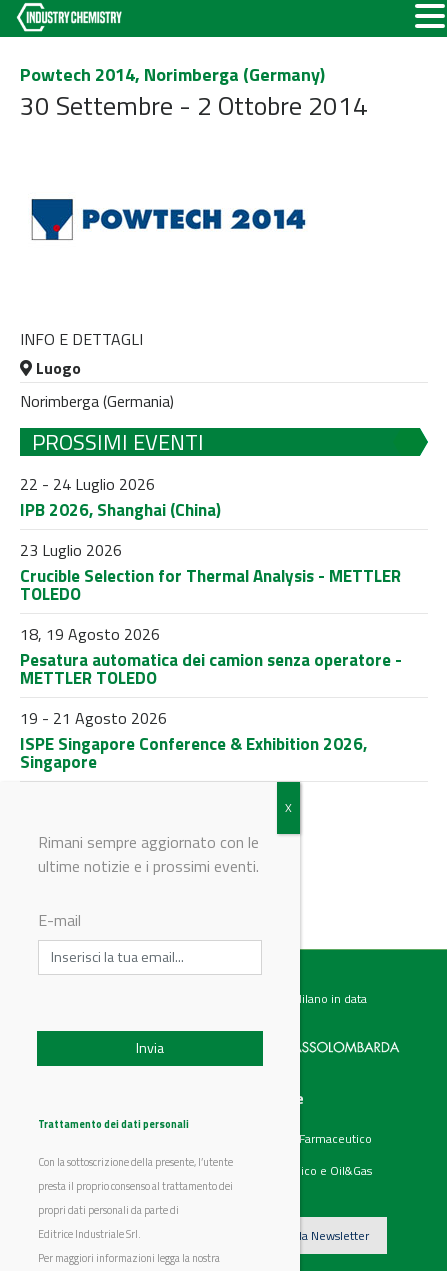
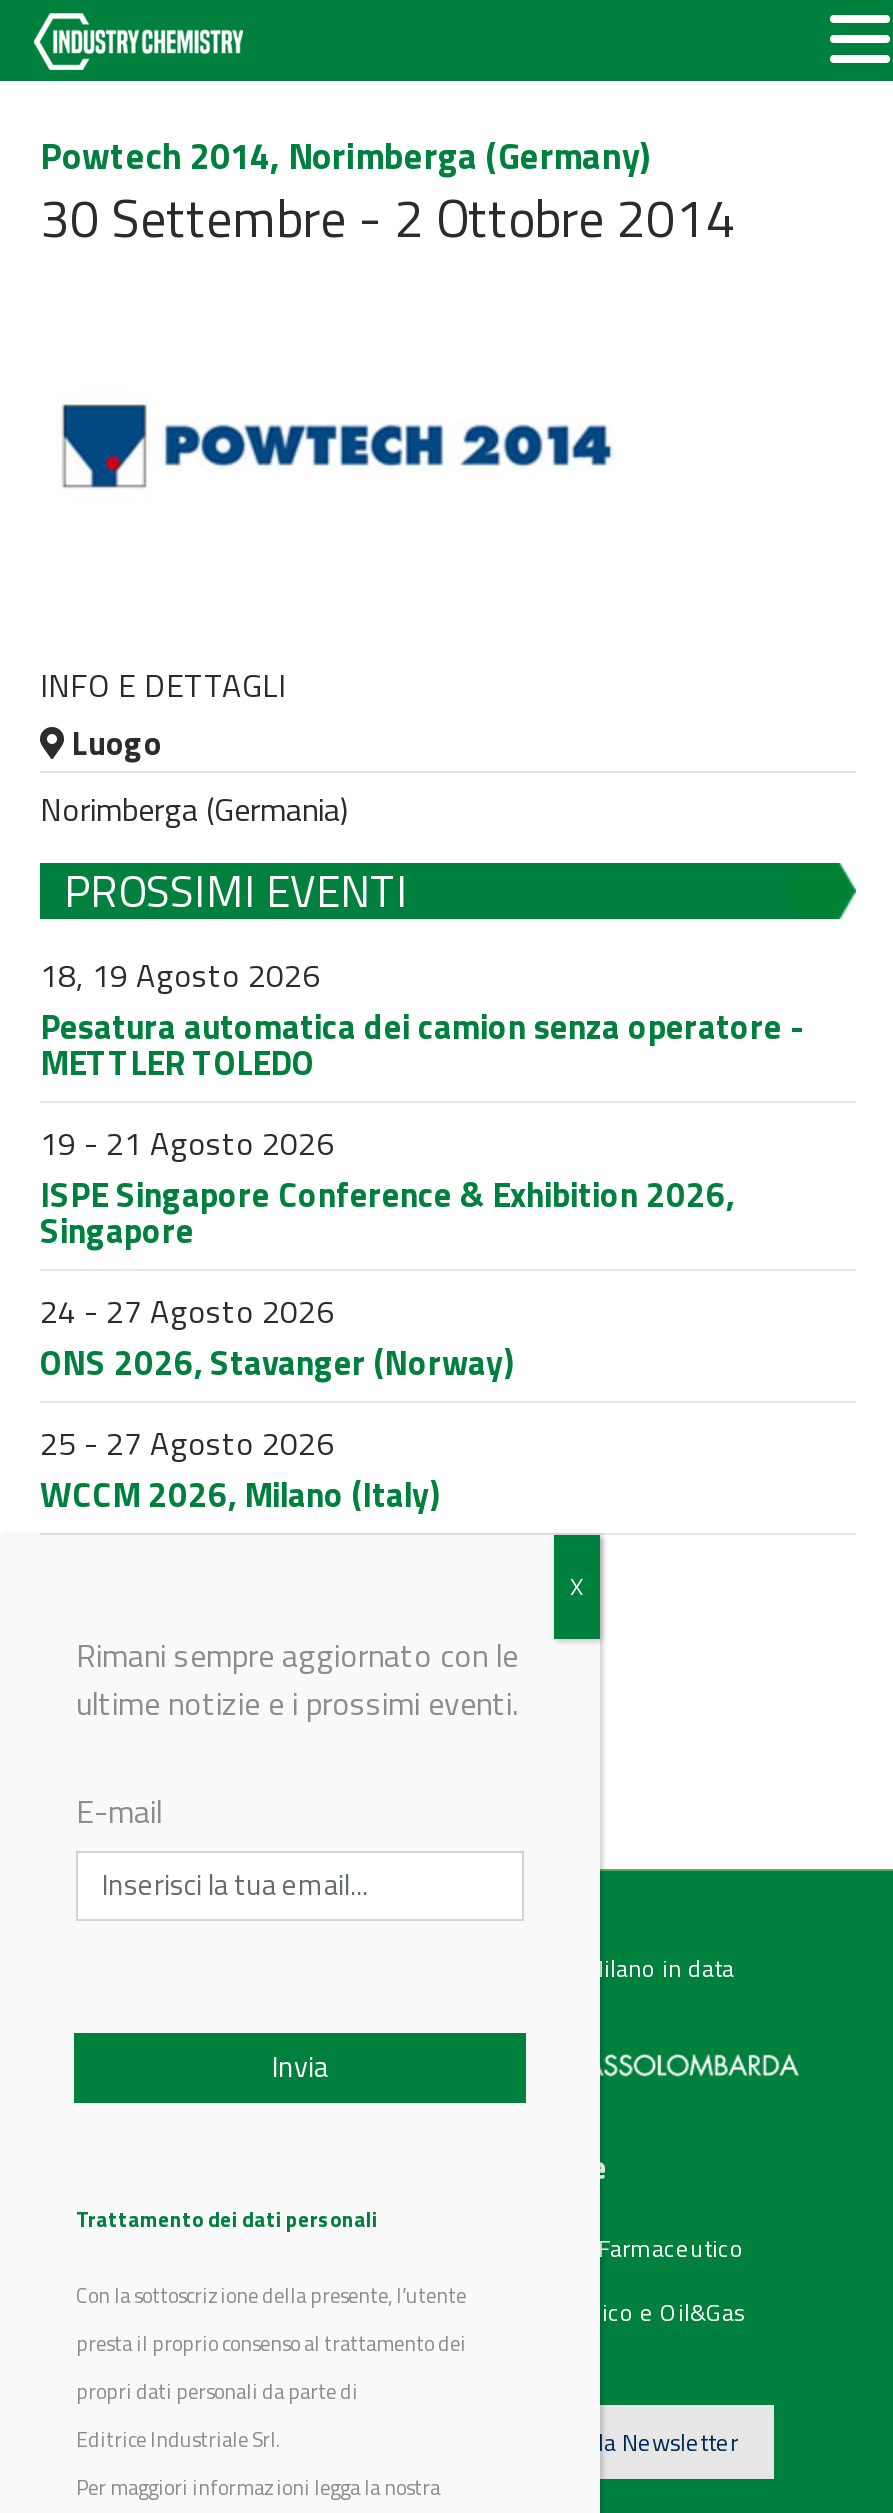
- 22 - 24 Luglio 2026
- IPB 2026, Shanghai (China)
- 23 Luglio 2026
- Crucible Selection for Thermal Analysis - METTLER
- TOLEDO

moved up: 18, 19 Agosto 2026 | Pesatura automatica dei camion senza operatore - | METTLER TOLEDO | 19 - 21 Agosto 2026 | ISPE Singapore Conference & Exhibition 2026, | Singapore

+ 24 - 27 Agosto 2026
+ ONS 2026, Stavanger (Norway)
+ 25 - 27 Agosto 2026
+ WCCM 2026, Milano (Italy)
